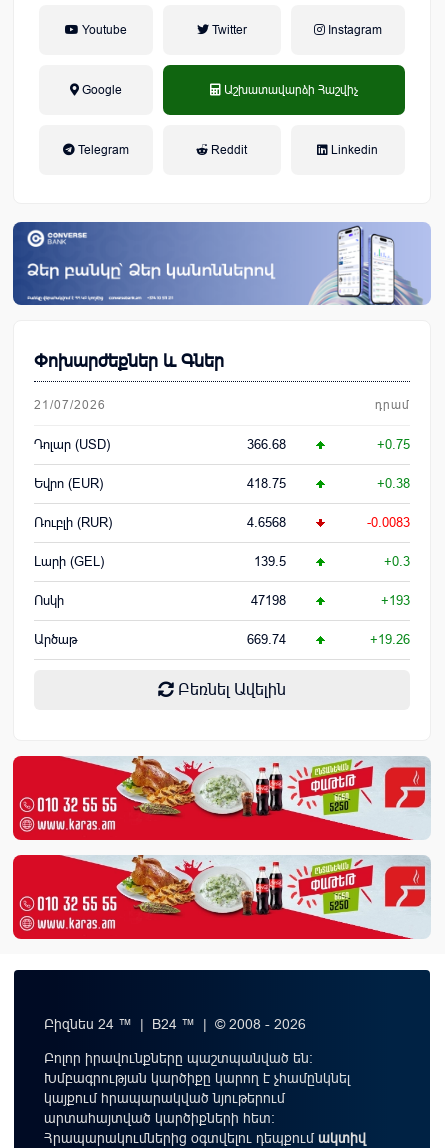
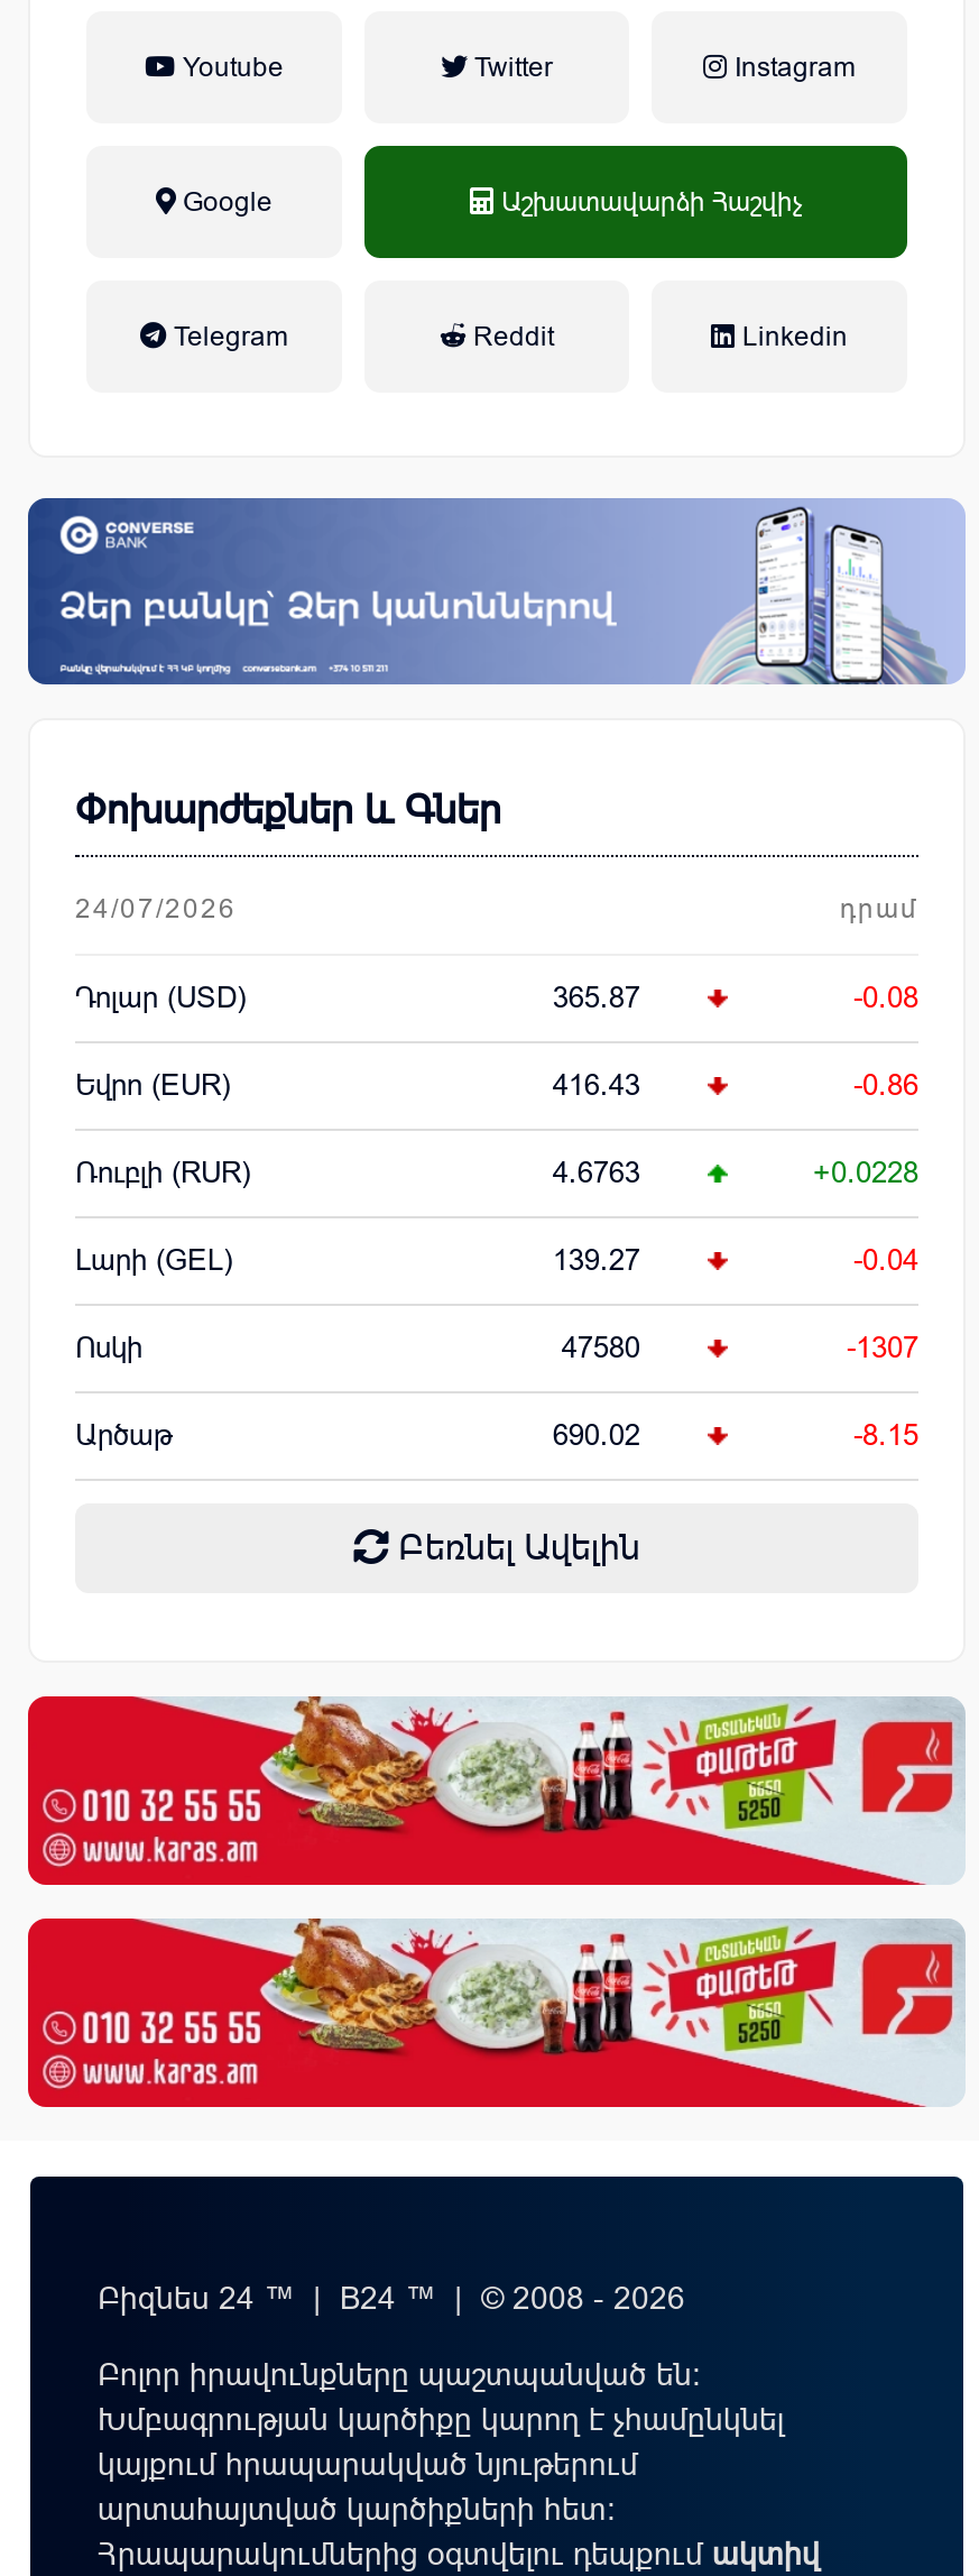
- 21/07/2026
+ 24/07/2026

- 366.68
+ 365.87

- +0.75
+ -0.08

- 418.75
+ 416.43

- +0.38
+ -0.86

- 4.6568
+ 4.6763

- -0.0083
+ +0.0228

- 139.5
+ 139.27

- +0.3
+ -0.04

- 47198
+ 47580

- +193
+ -1307

- 669.74
+ 690.02

- +19.26
+ -8.15
